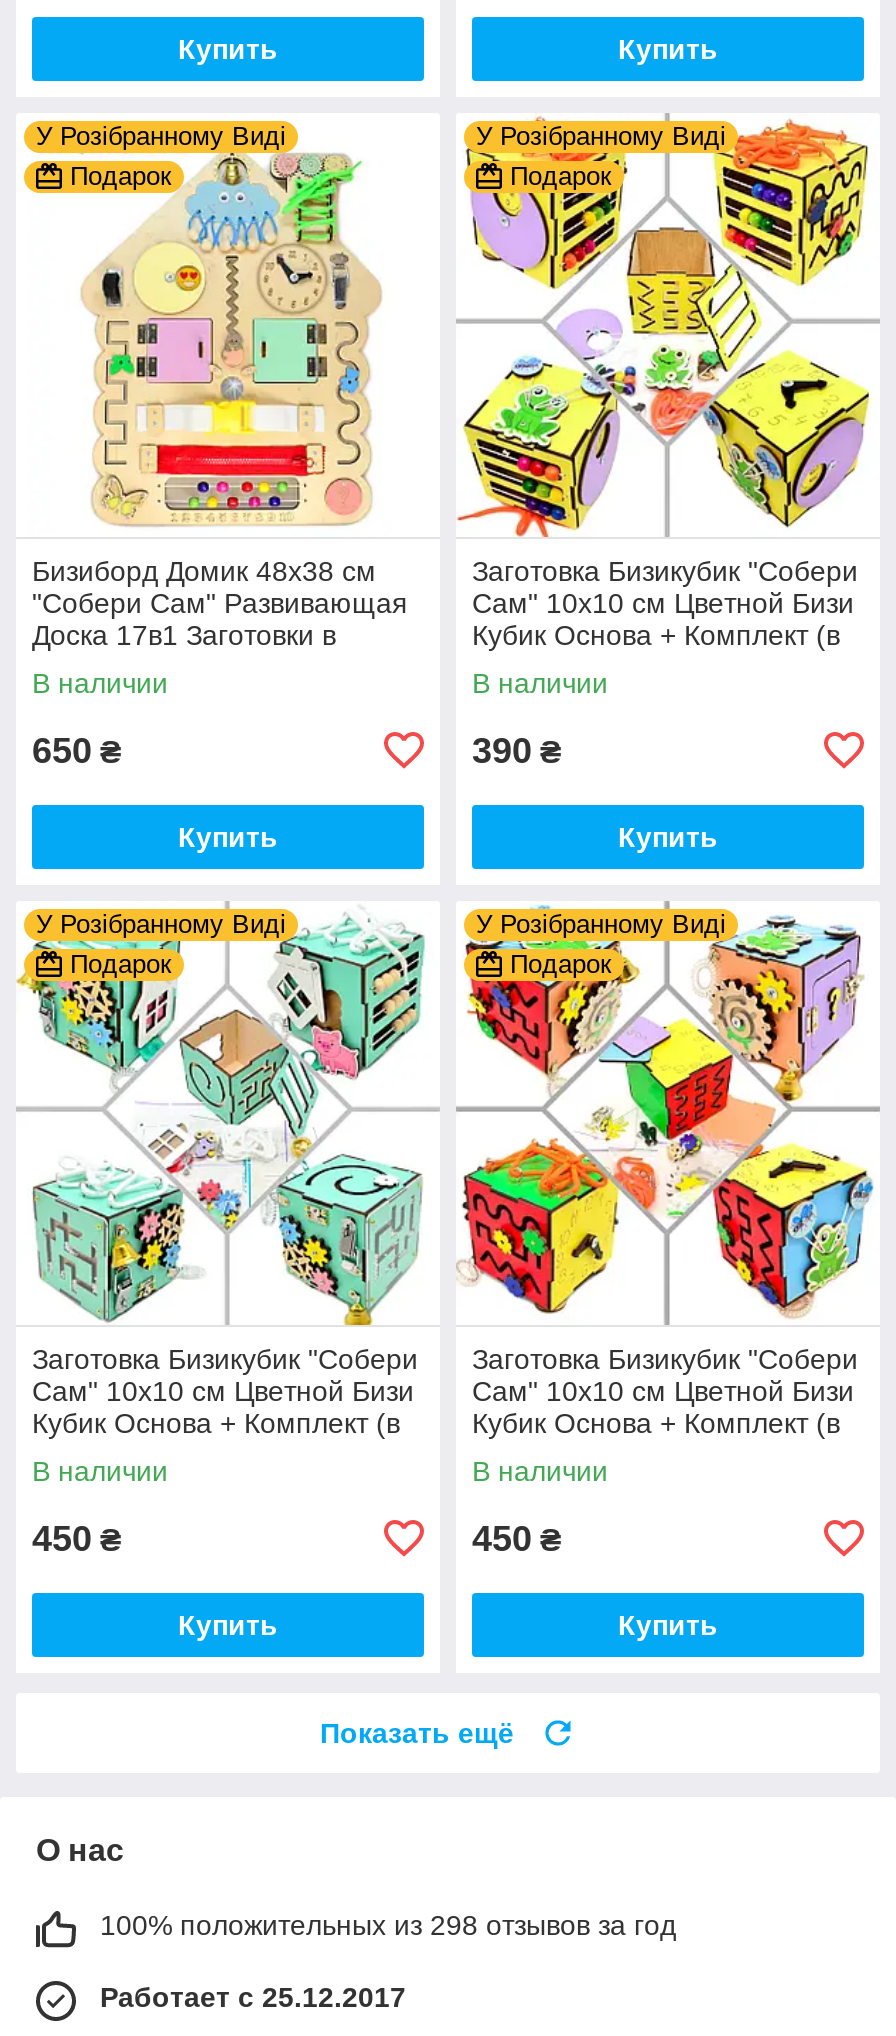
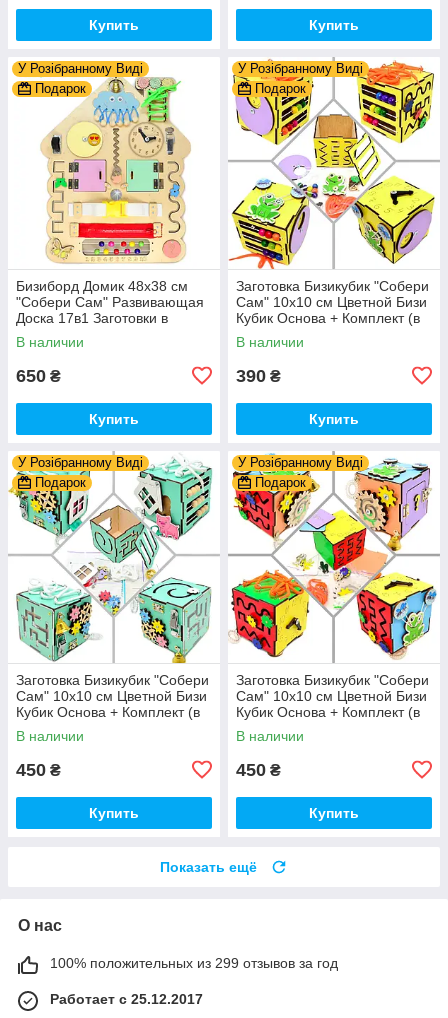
- 100% положительных из 298 отзывов за год
+ 100% положительных из 299 отзывов за год
